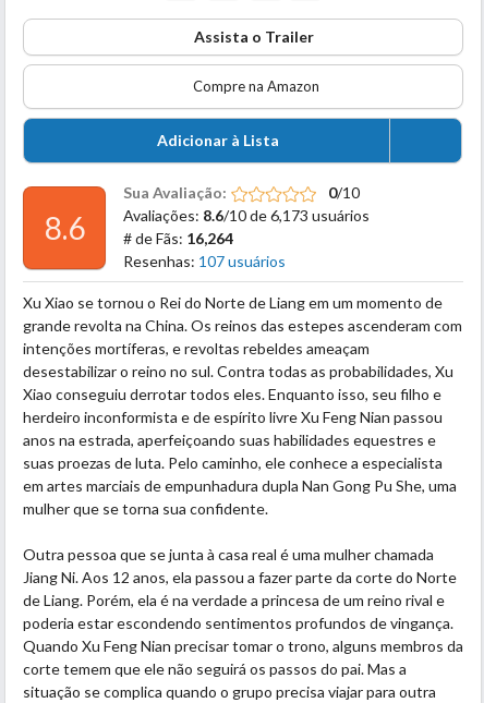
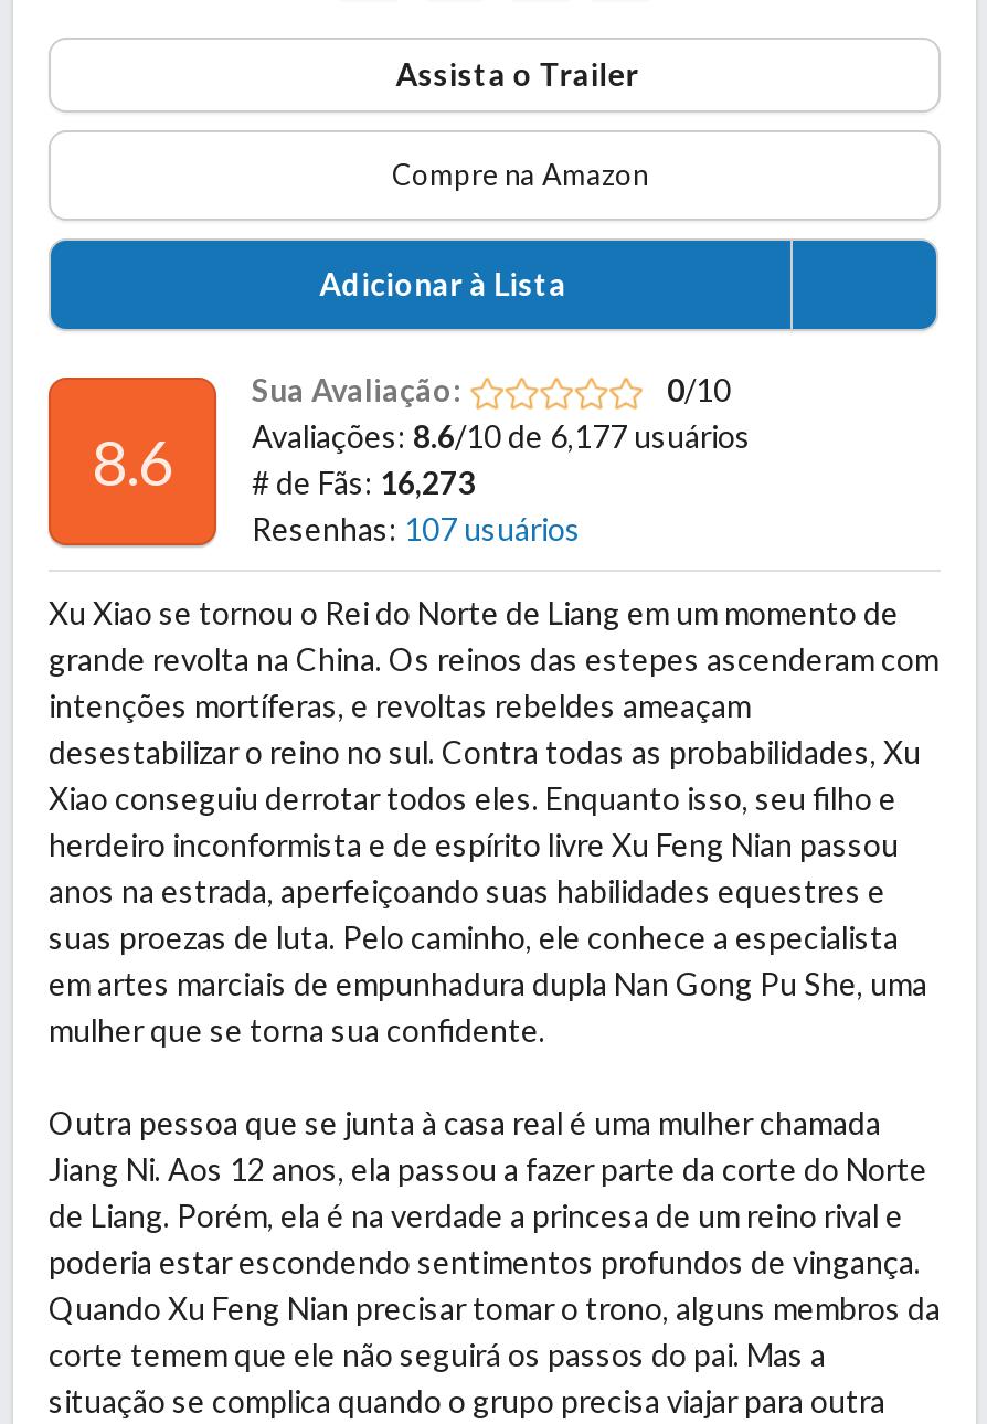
- Avaliações: 8.6/10 de 6,173 usuários
+ Avaliações: 8.6/10 de 6,177 usuários

- # de Fãs: 16,264
+ # de Fãs: 16,273
